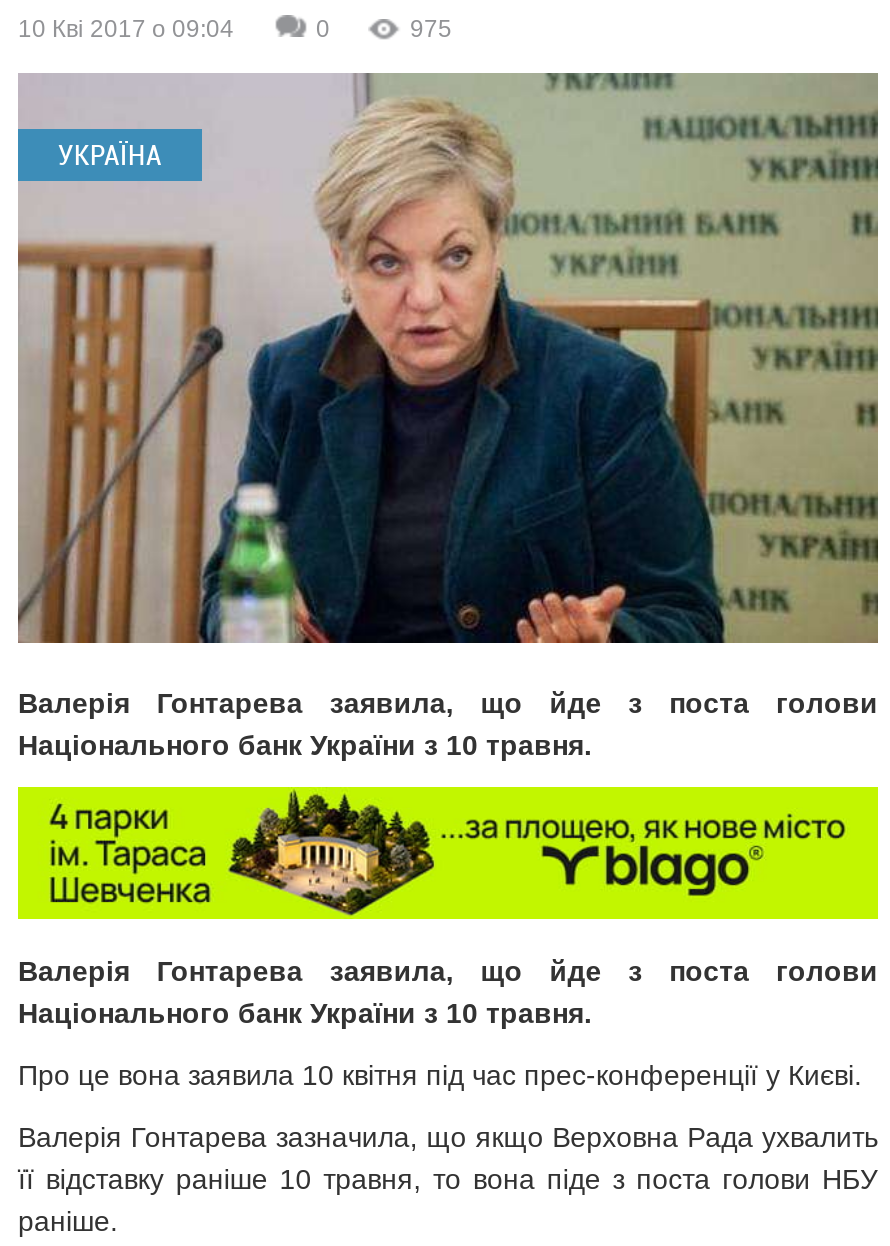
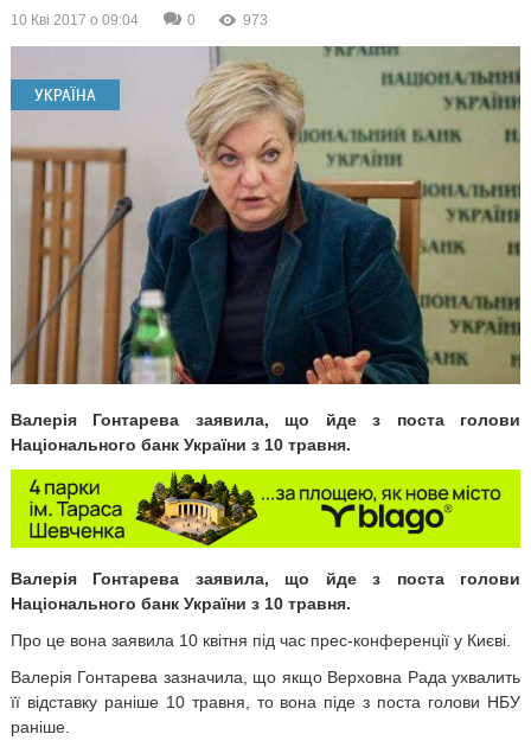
- 975
+ 973
